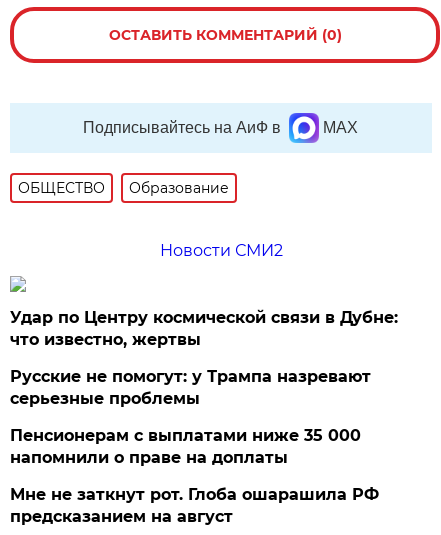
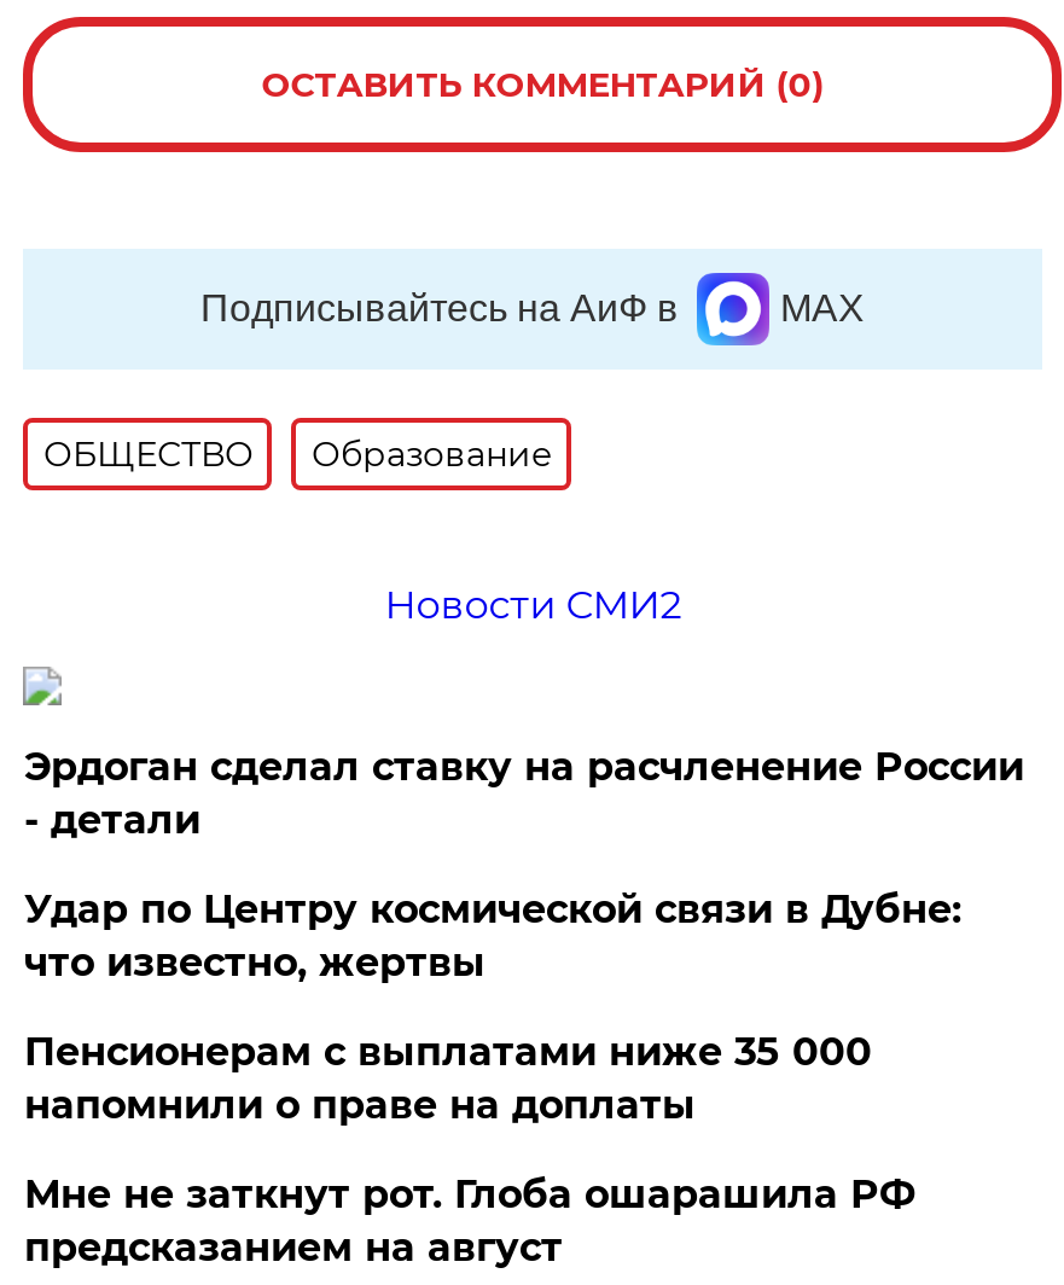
+ Эрдоган сделал ставку на расчленение России
+ - детали

moved down: Удар по Центру космической связи в Дубне: | что известно, жертвы

- Русские не помогут: у Трампа назревают
- серьезные проблемы
